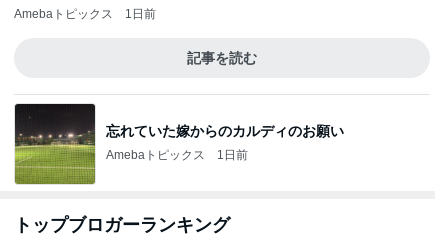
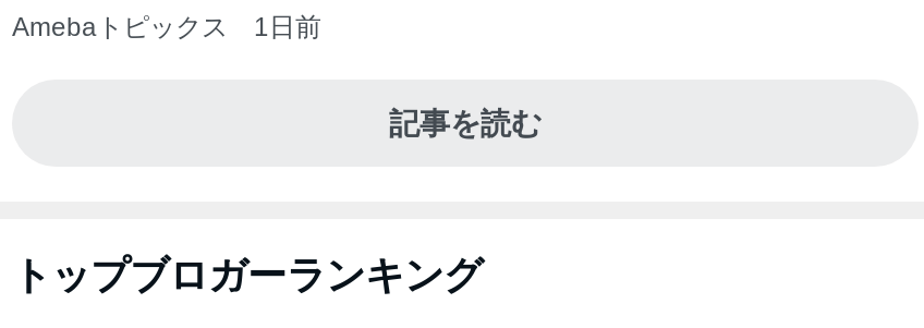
- [image]
- 忘れていた嫁からのカルディのお願い
- Amebaトピックス
- 1日前
